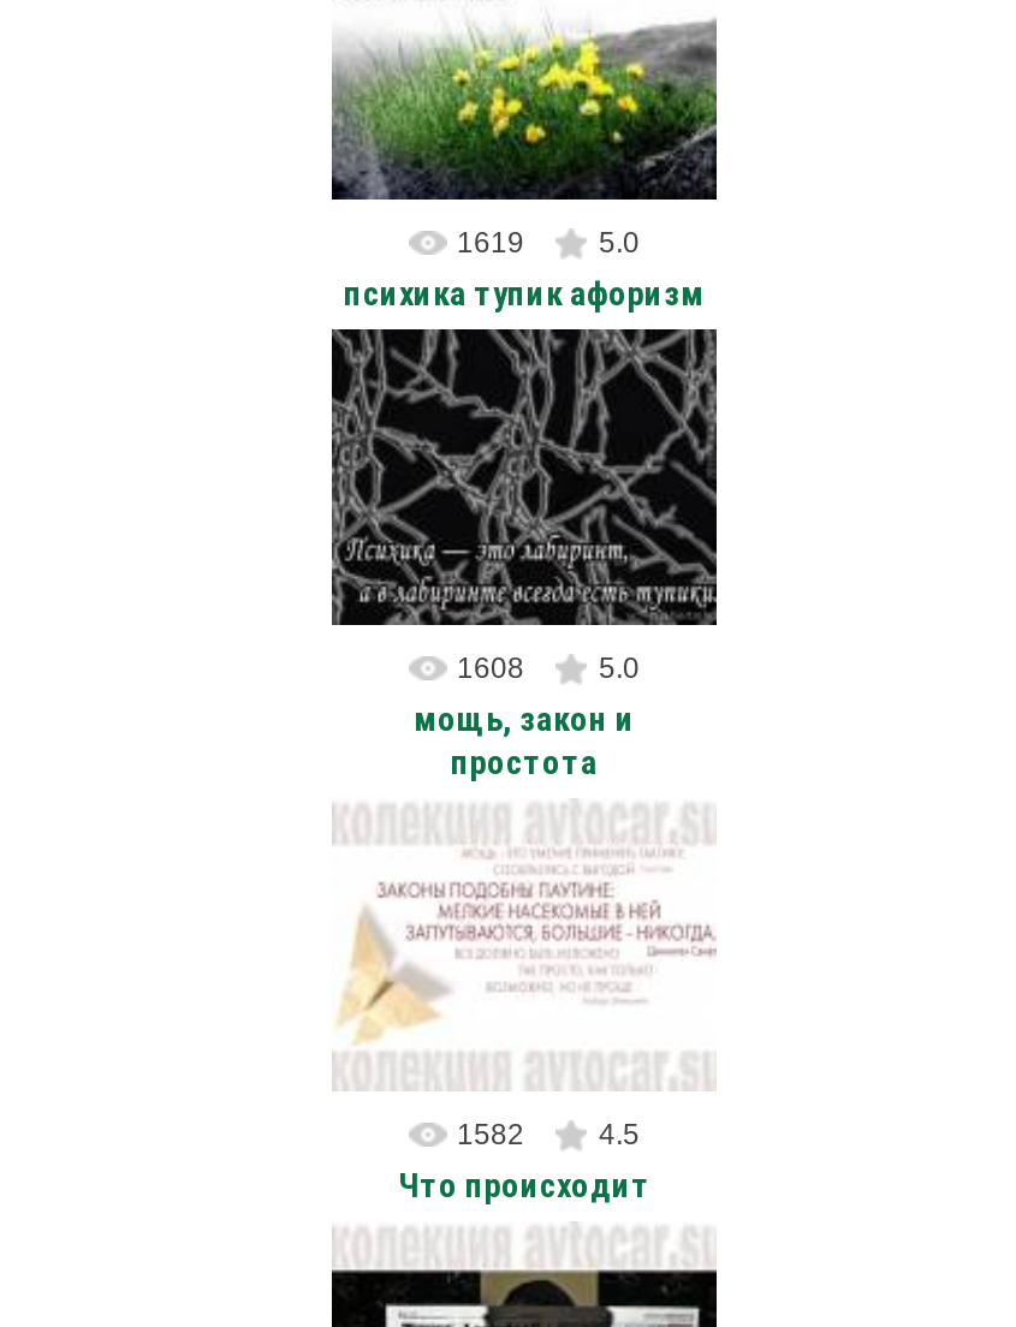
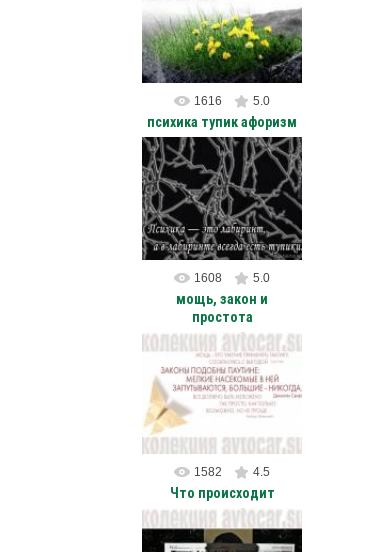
- 1619
+ 1616
